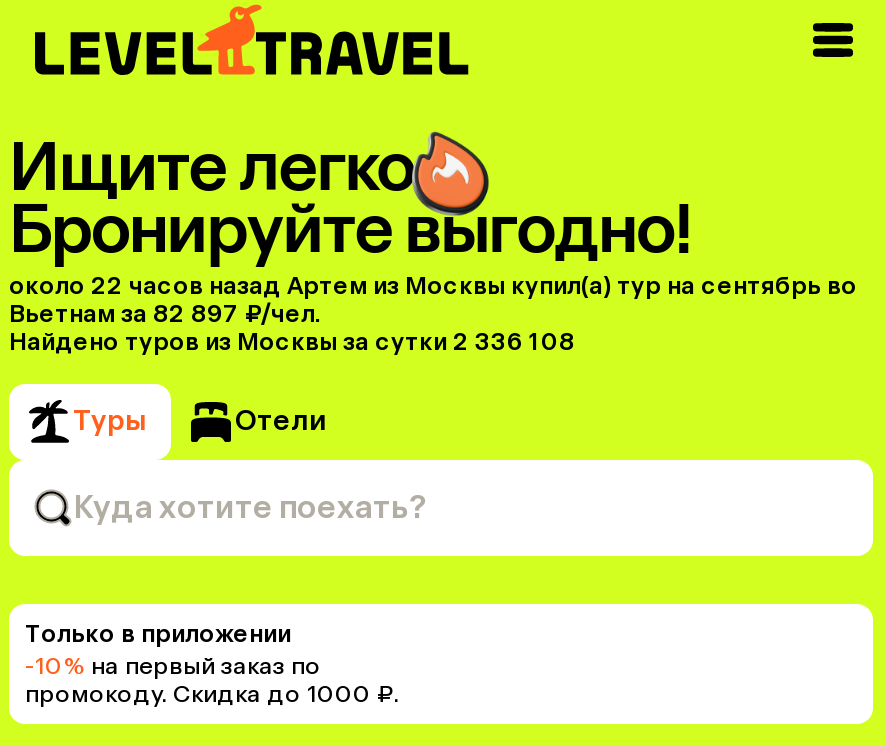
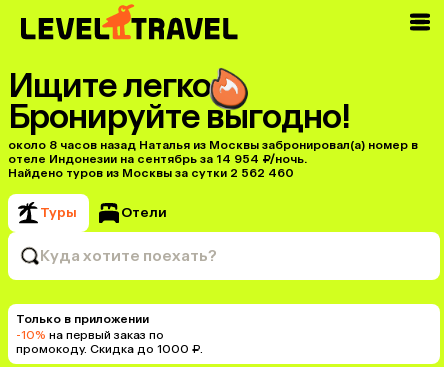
- около 22 часов назад Артем из Москвы купил(a) тур на сентябрь во
- Вьетнам за 82 897 ₽/чел.
- Найдено туров из Москвы за сутки 2 336 108
+ около 8 часов назад Наталья из Москвы забронировал(а) номер в
+ отеле Индонезии на сентябрь за 14 954 ₽/ночь.
+ Найдено туров из Москвы за сутки 2 562 460
